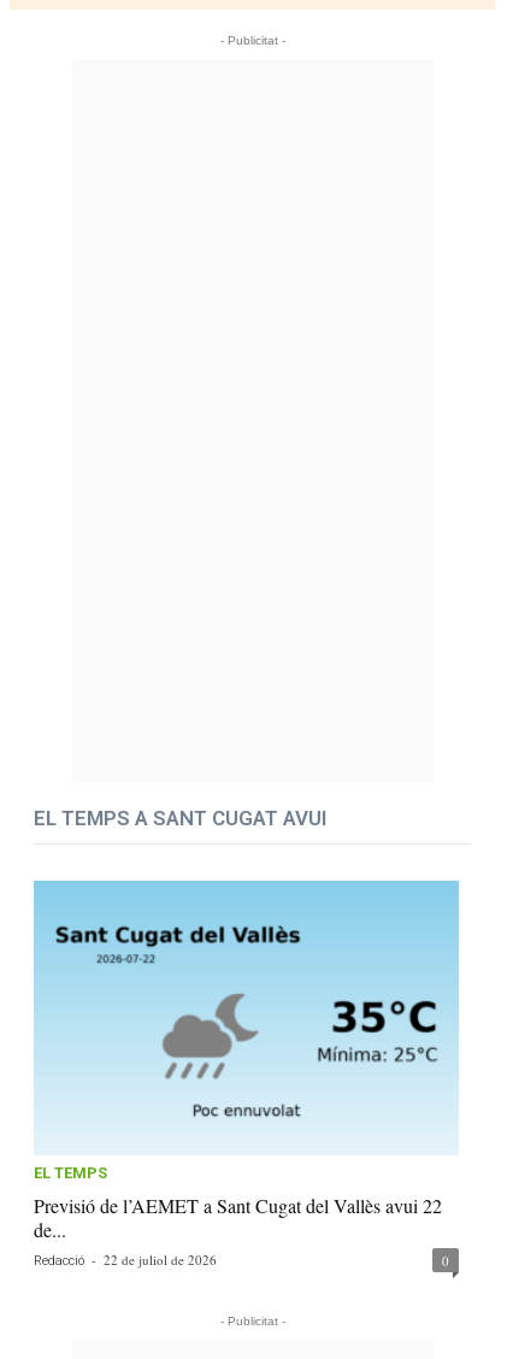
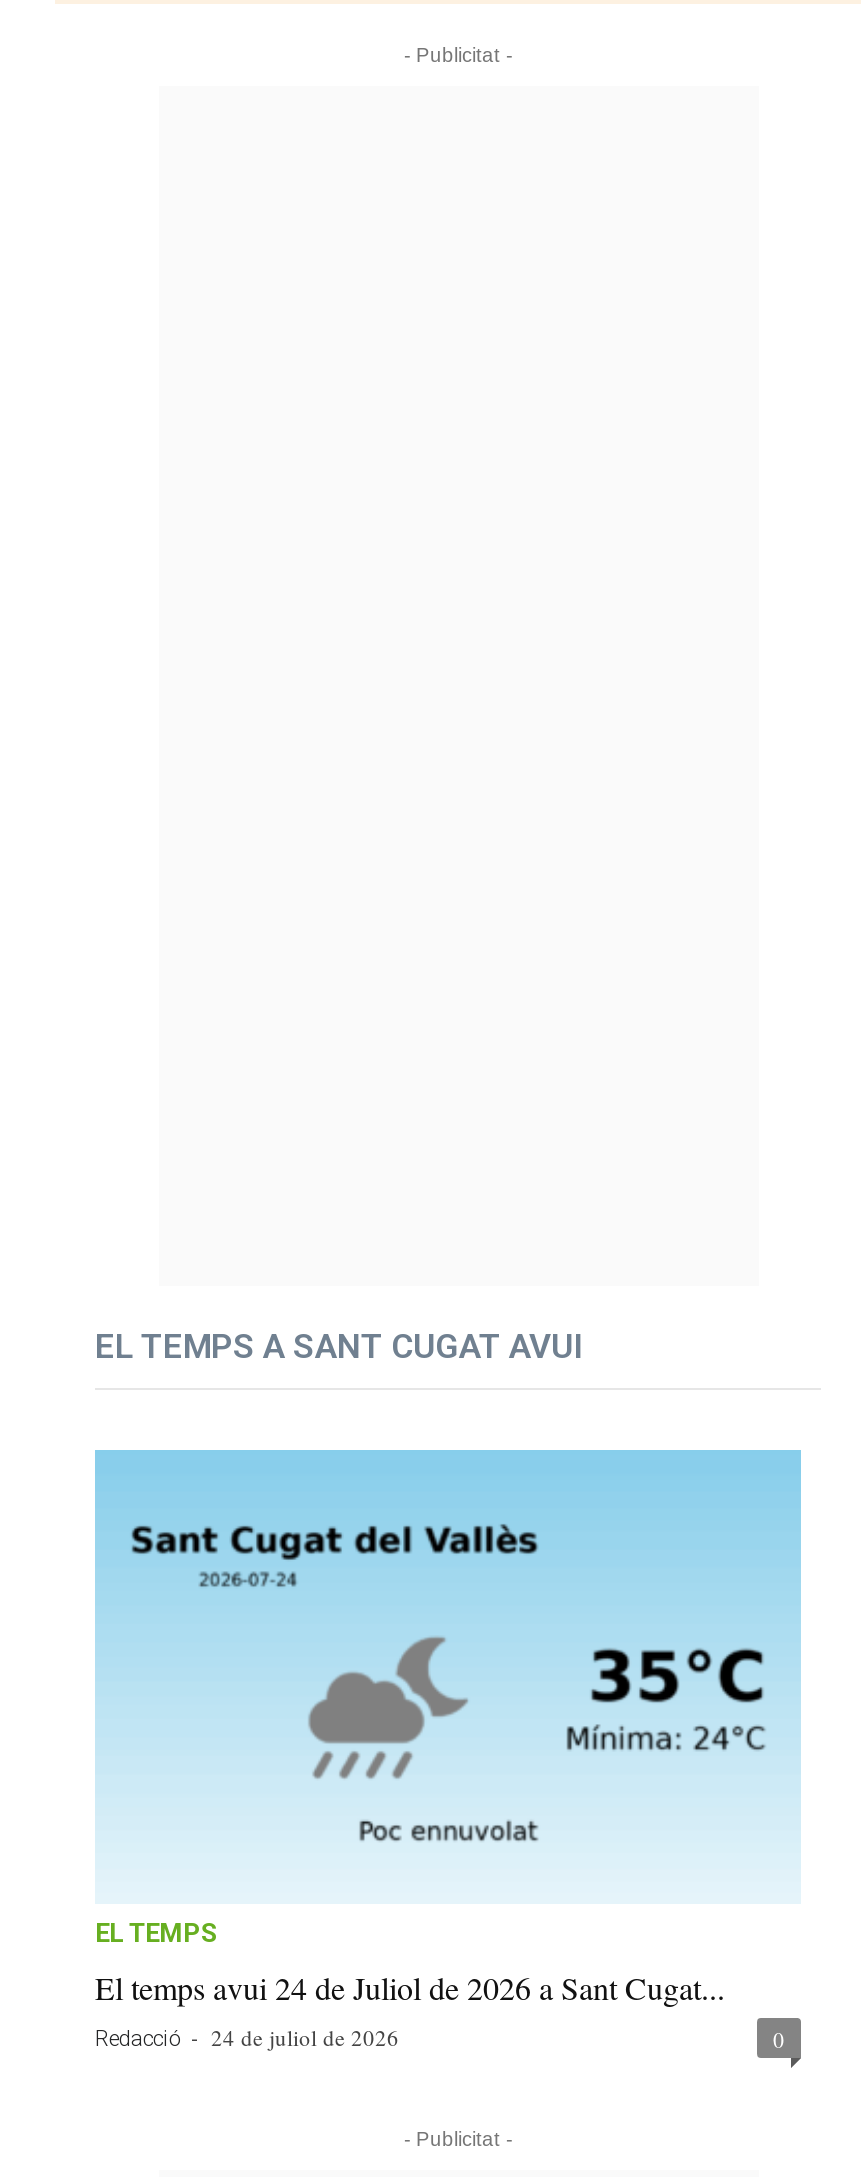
- Previsió de l’AEMET a Sant Cugat del Vallès avui 22
- de...
- Redacció - 22 de juliol de 2026
+ El temps avui 24 de Juliol de 2026 a Sant Cugat...
+ Redacció - 24 de juliol de 2026
